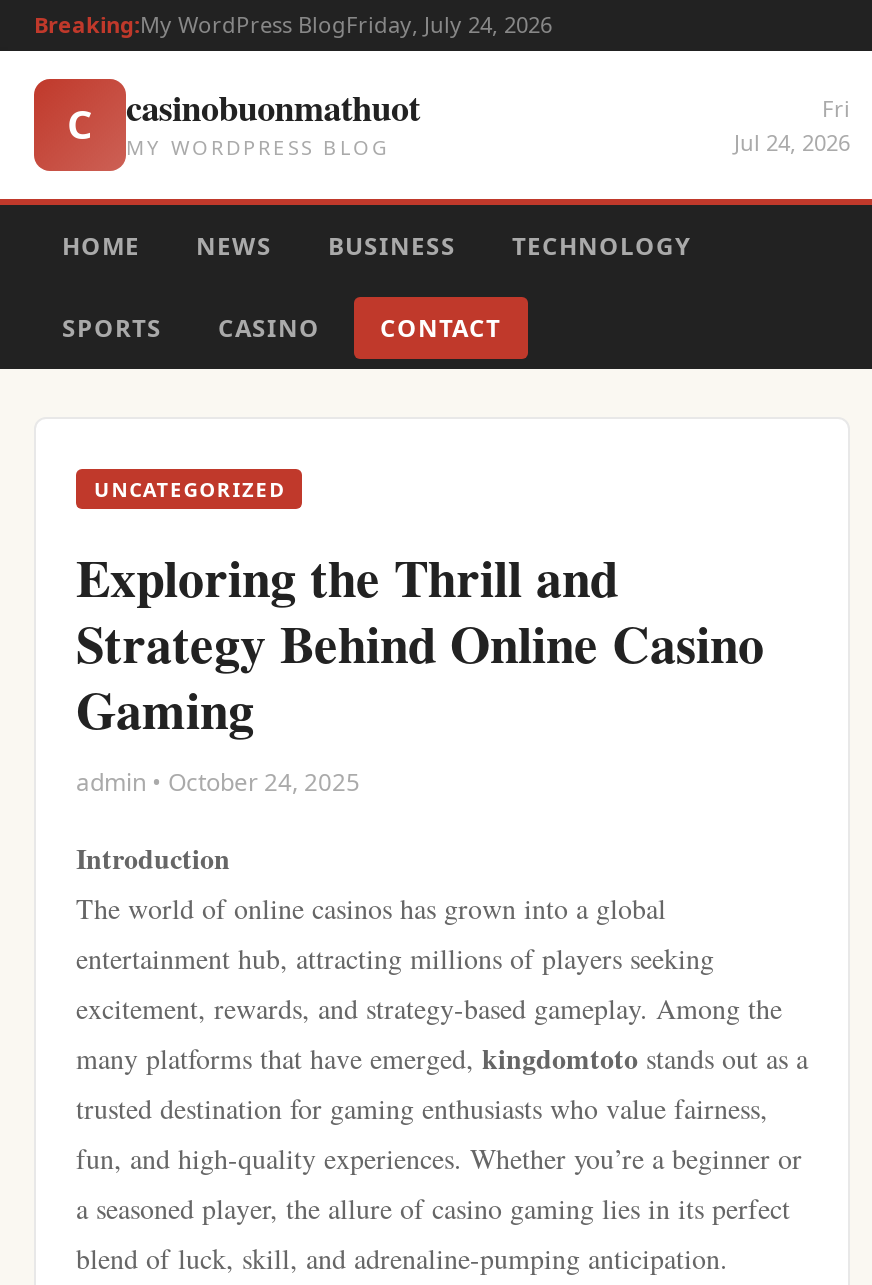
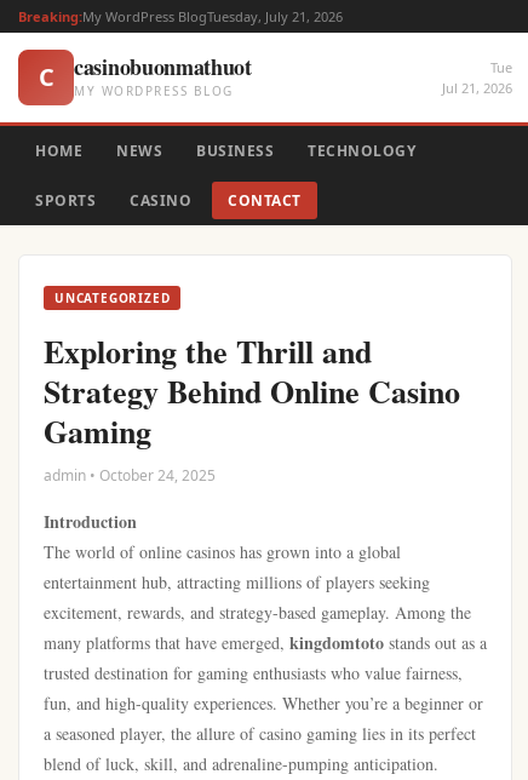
- Breaking:My WordPress BlogFriday, July 24, 2026
+ Breaking:My WordPress BlogTuesday, July 21, 2026

- Fri
- Jul 24, 2026
+ Tue
+ Jul 21, 2026
